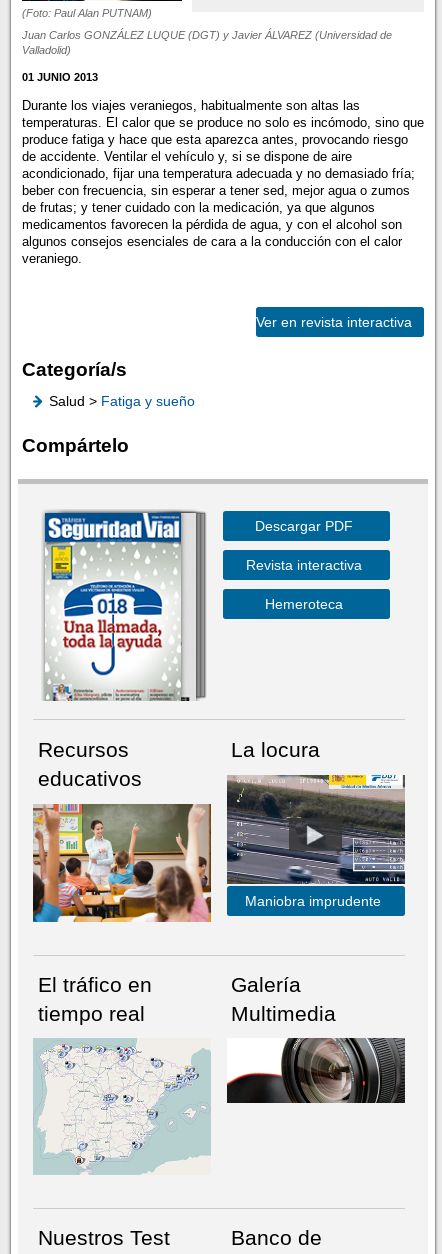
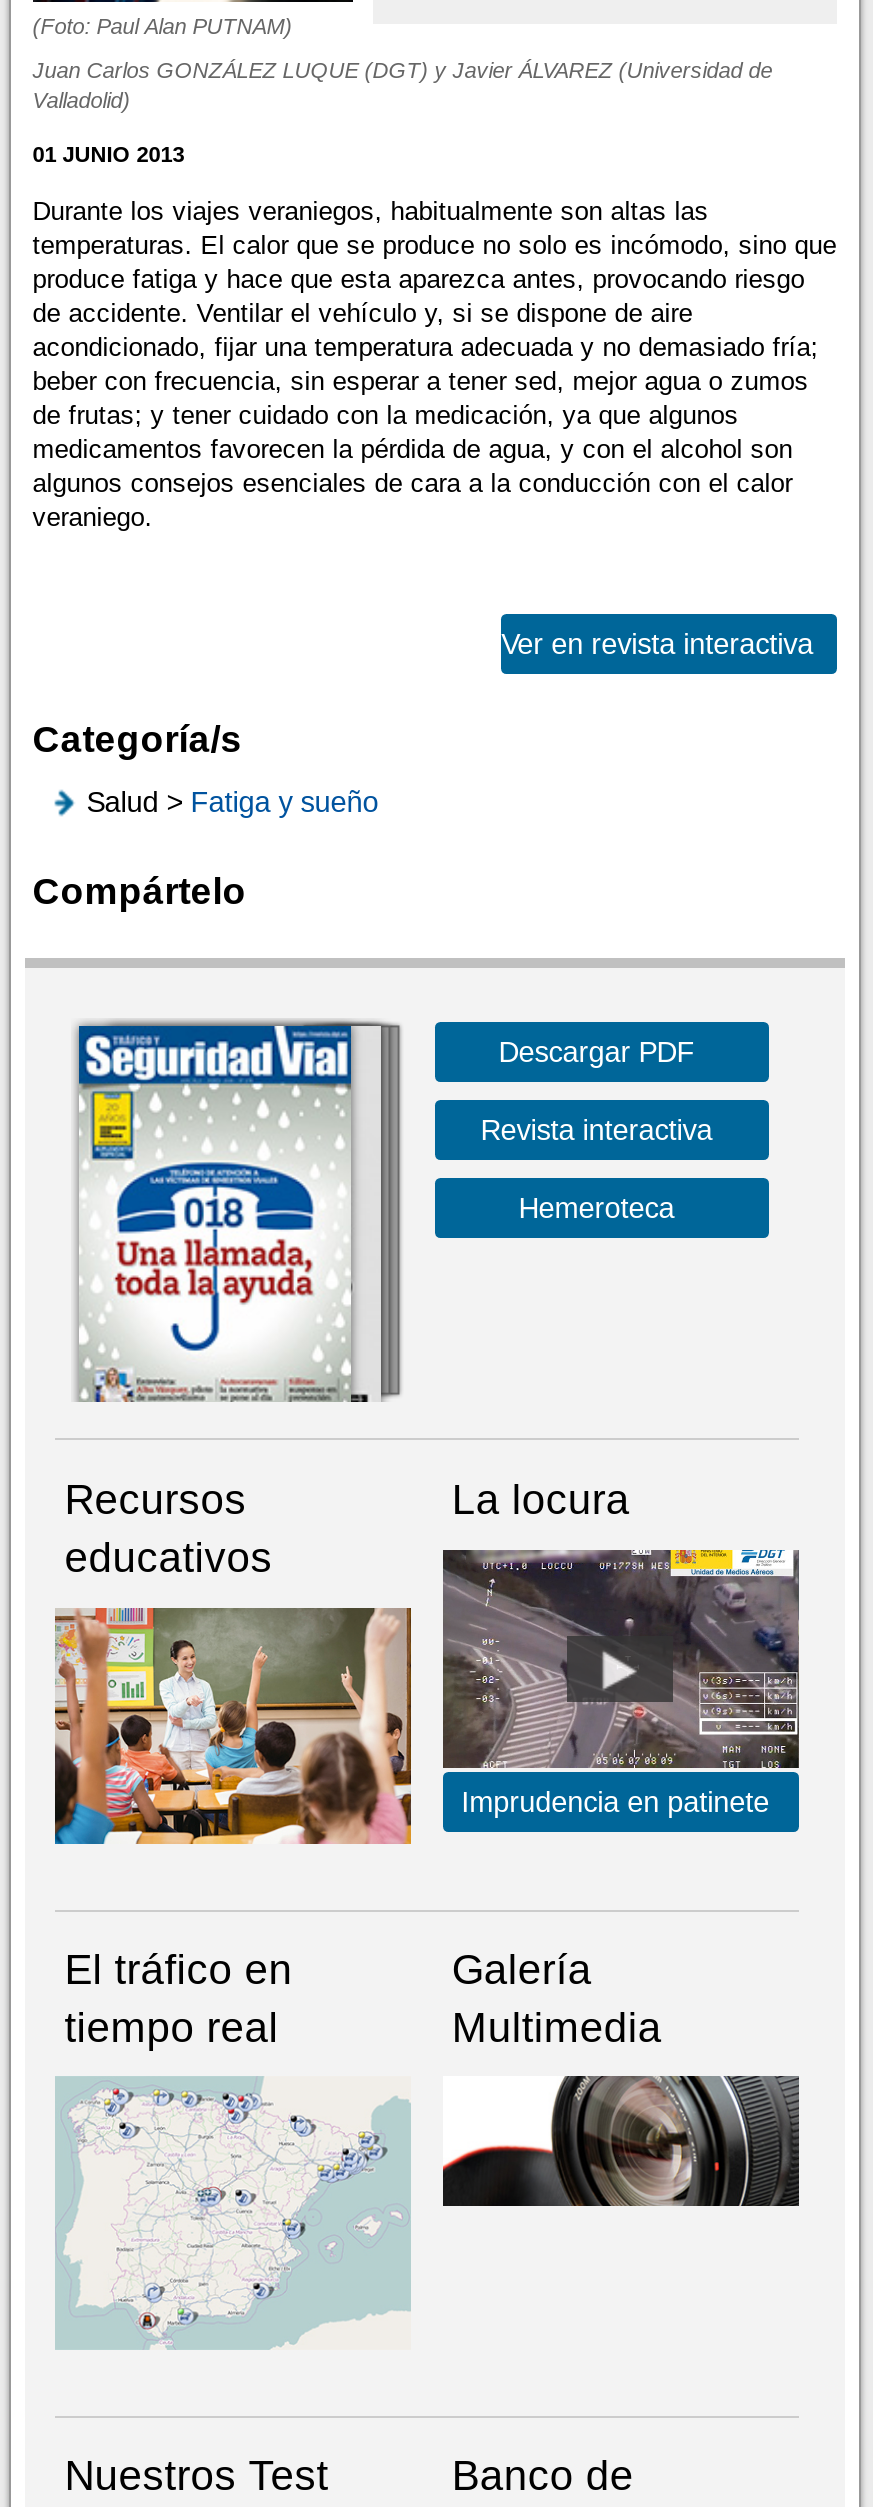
- [image]
- Maniobra imprudente
+ [image]
+ Imprudencia en patinete
